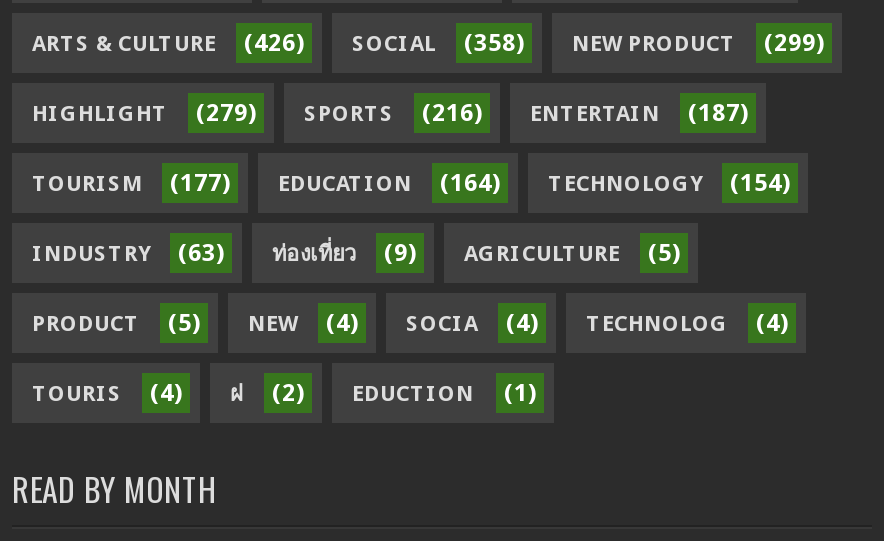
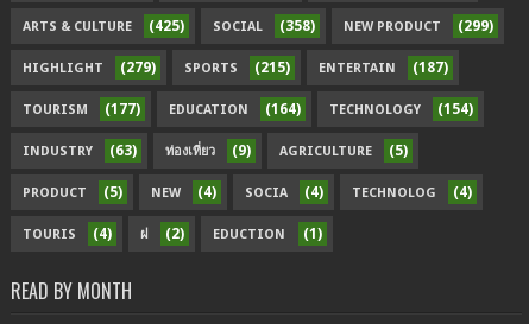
- ARTS & CULTURE (426) SOCIAL (358) NEW PRODUCT (299)
+ ARTS & CULTURE (425) SOCIAL (358) NEW PRODUCT (299)

- HIGHLIGHT (279) SPORTS (216) ENTERTAIN (187)
+ HIGHLIGHT (279) SPORTS (215) ENTERTAIN (187)
